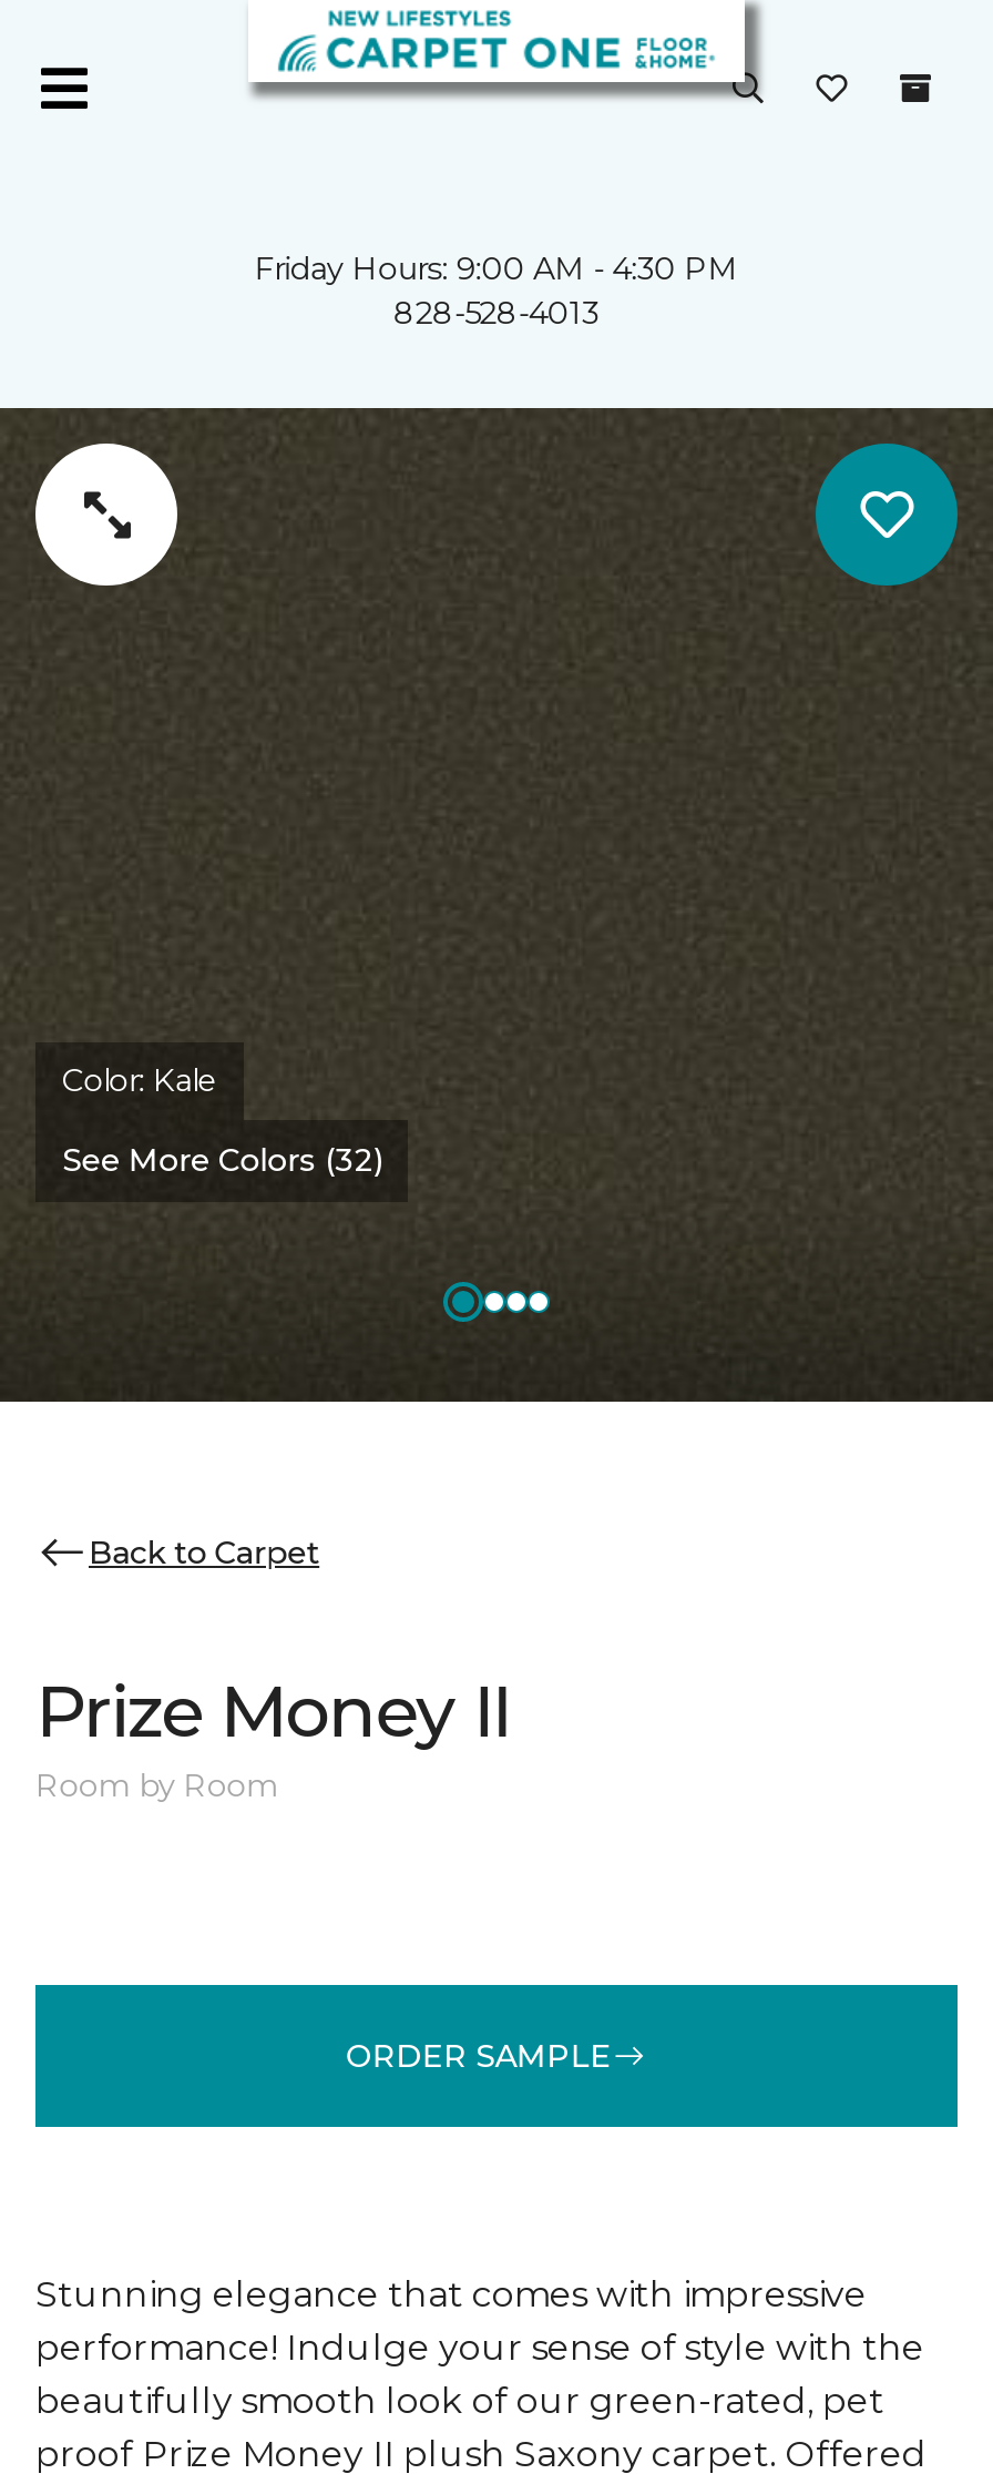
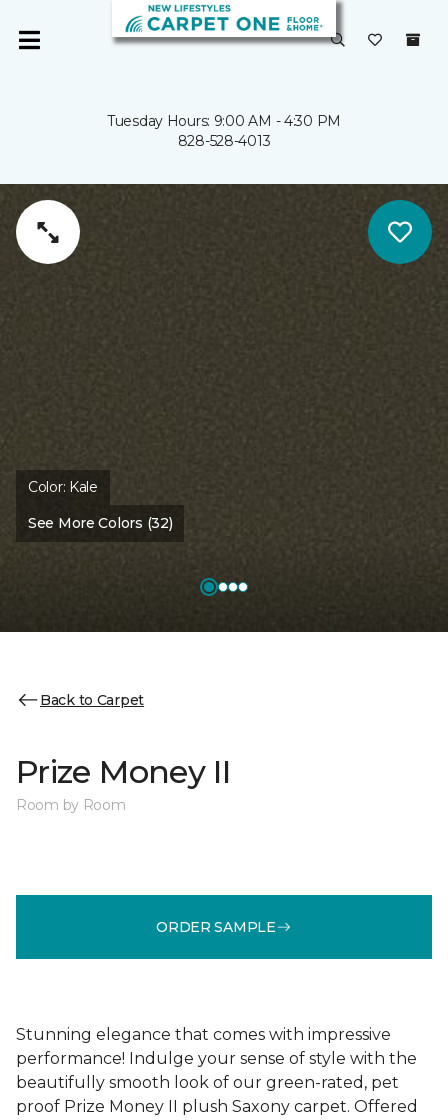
- Friday Hours: 9:00 AM - 4:30 PM
+ Tuesday Hours: 9:00 AM - 4:30 PM
